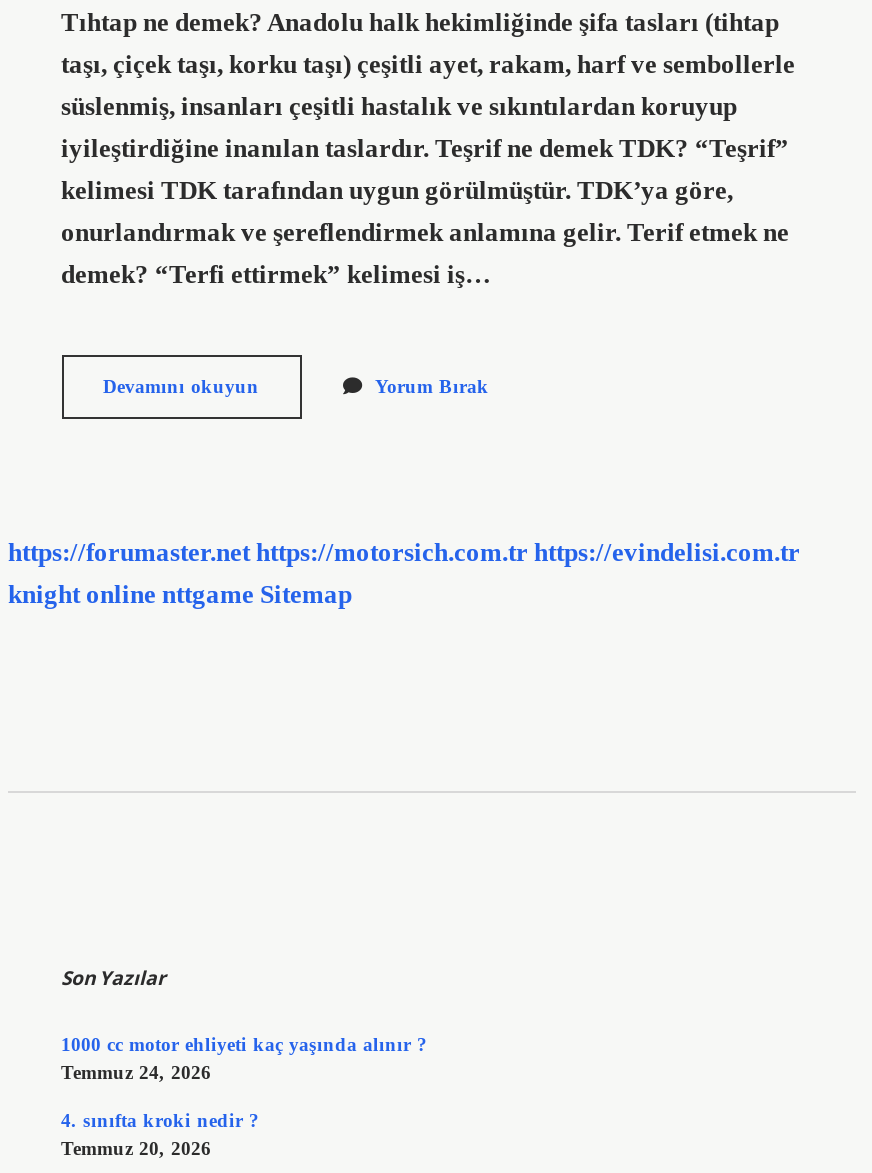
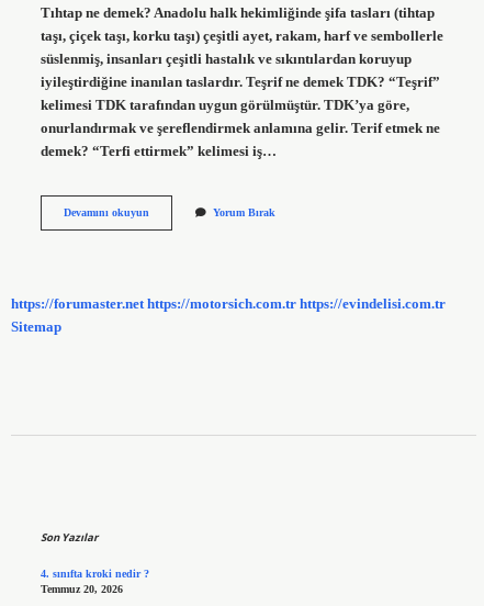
- knight online nttgame Sitemap
+ Sitemap

- 1000 cc motor ehliyeti kaç yaşında alınır ?
- Temmuz 24, 2026
